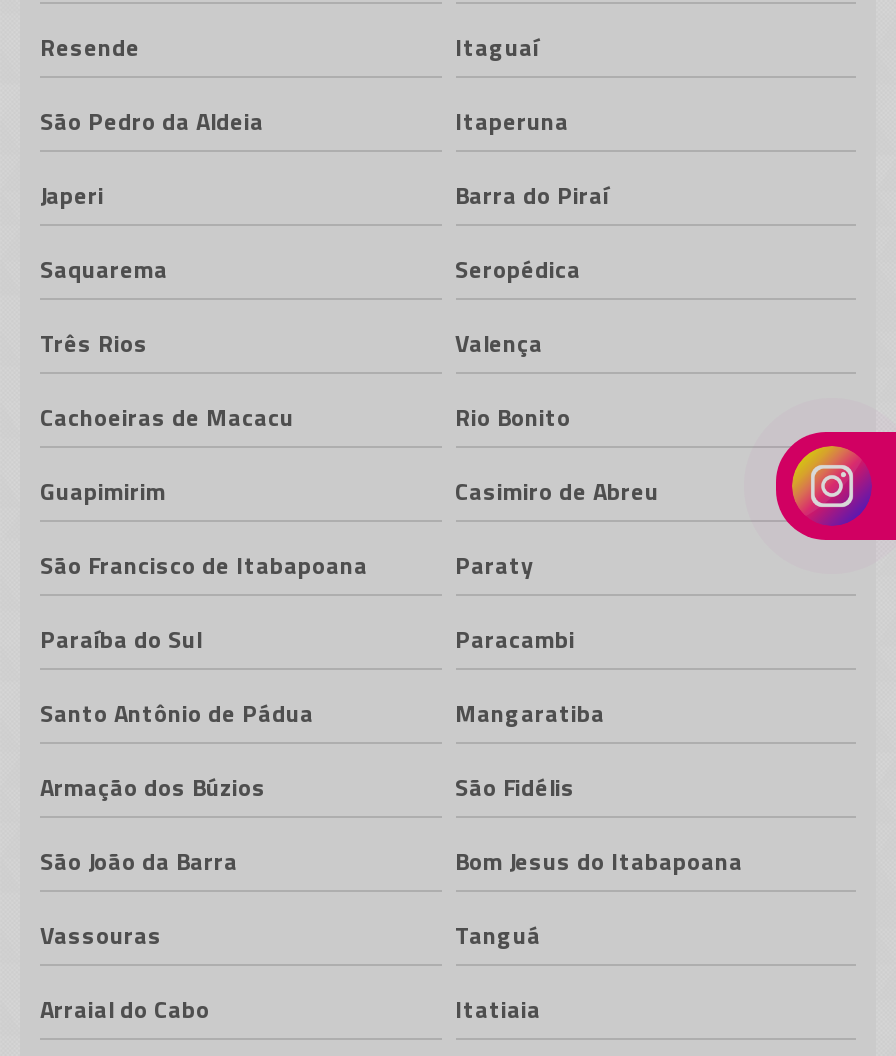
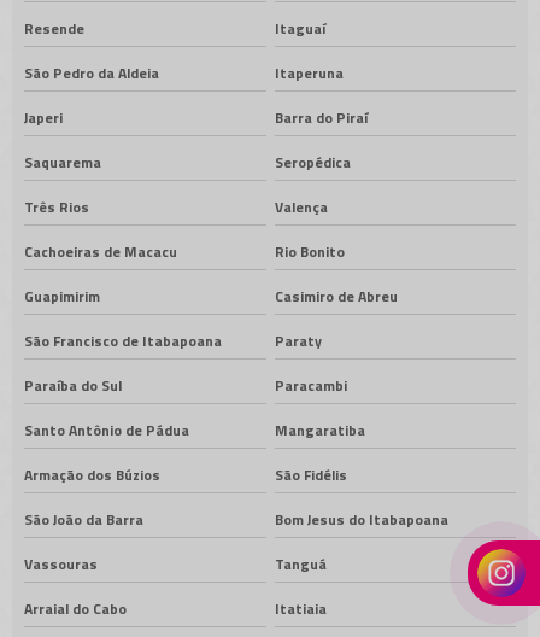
- [image]

+ [image]
